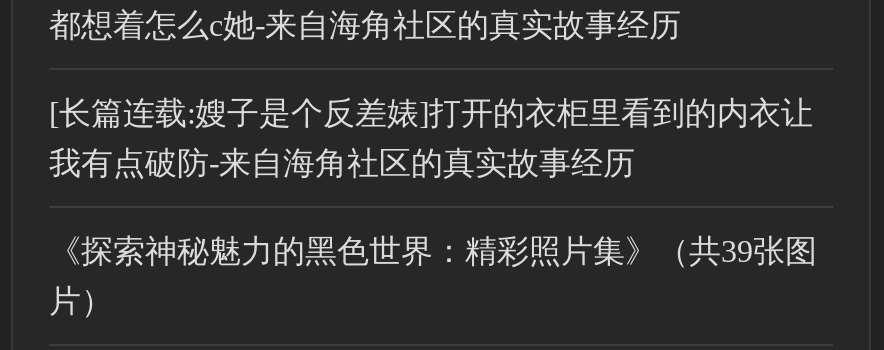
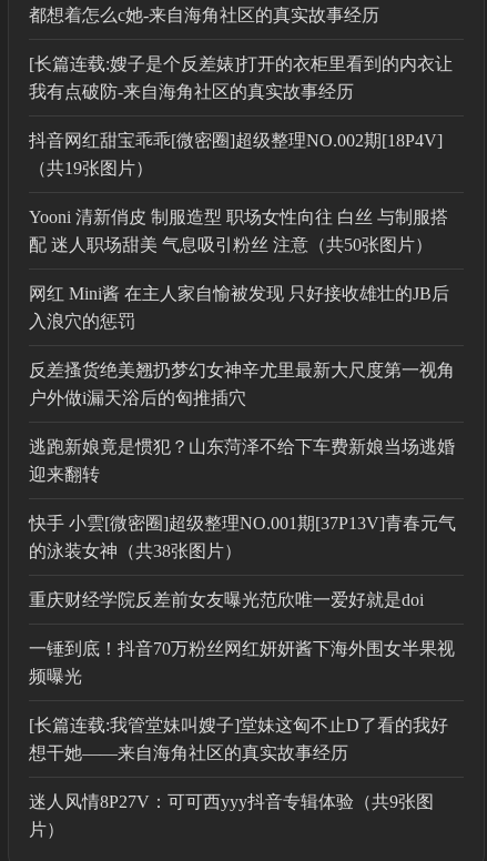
- 《探索神秘魅力的黑色世界：精彩照片集》（共39张图
+ 抖音网红甜宝乖乖[微密圈]超级整理NO.002期[18P4V]
+ （共19张图片）
+ Yooni 清新俏皮 制服造型 职场女性向往 白丝 与制服搭
+ 配 迷人职场甜美 气息吸引粉丝 注意（共50张图片）
+ 网红 Mini酱 在主人家自愉被发现 只好接收雄壮的JB后
+ 入浪穴的惩罚
+ 反差搔货绝美翘扔梦幻女神辛尤里最新大尺度第一视角
+ 户外做i漏天浴后的匈推插穴
+ 逃跑新娘竟是惯犯？山东菏泽不给下车费新娘当场逃婚
+ 迎来翻转
+ 快手 小雲[微密圈]超级整理NO.001期[37P13V]青春元气
+ 的泳装女神（共38张图片）
+ 重庆财经学院反差前女友曝光范欣唯一爱好就是doi
+ 一锤到底！抖音70万粉丝网红妍妍酱下海外围女半果视
+ 频曝光
+ [长篇连载:我管堂妹叫嫂子]堂妹这匈不止D了看的我好
+ 想干她——来自海角社区的真实故事经历
+ 迷人风情8P27V：可可西yyy抖音专辑体验（共9张图
